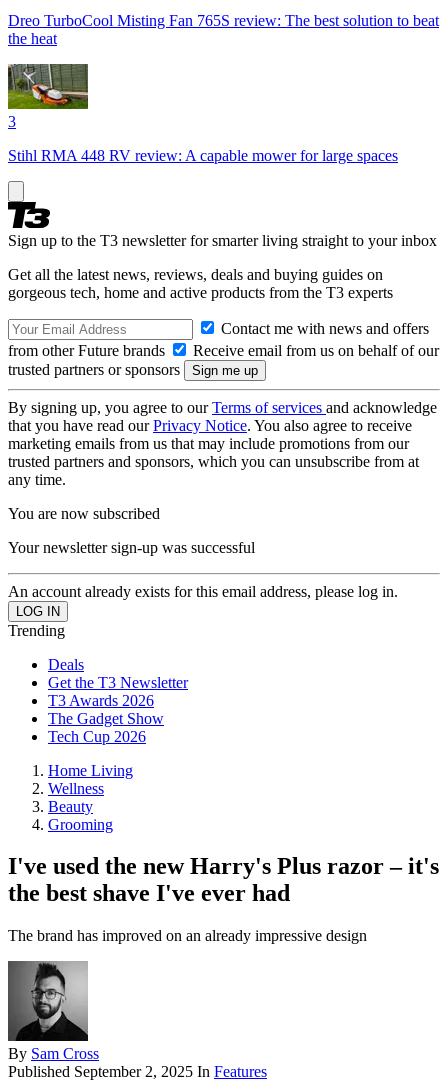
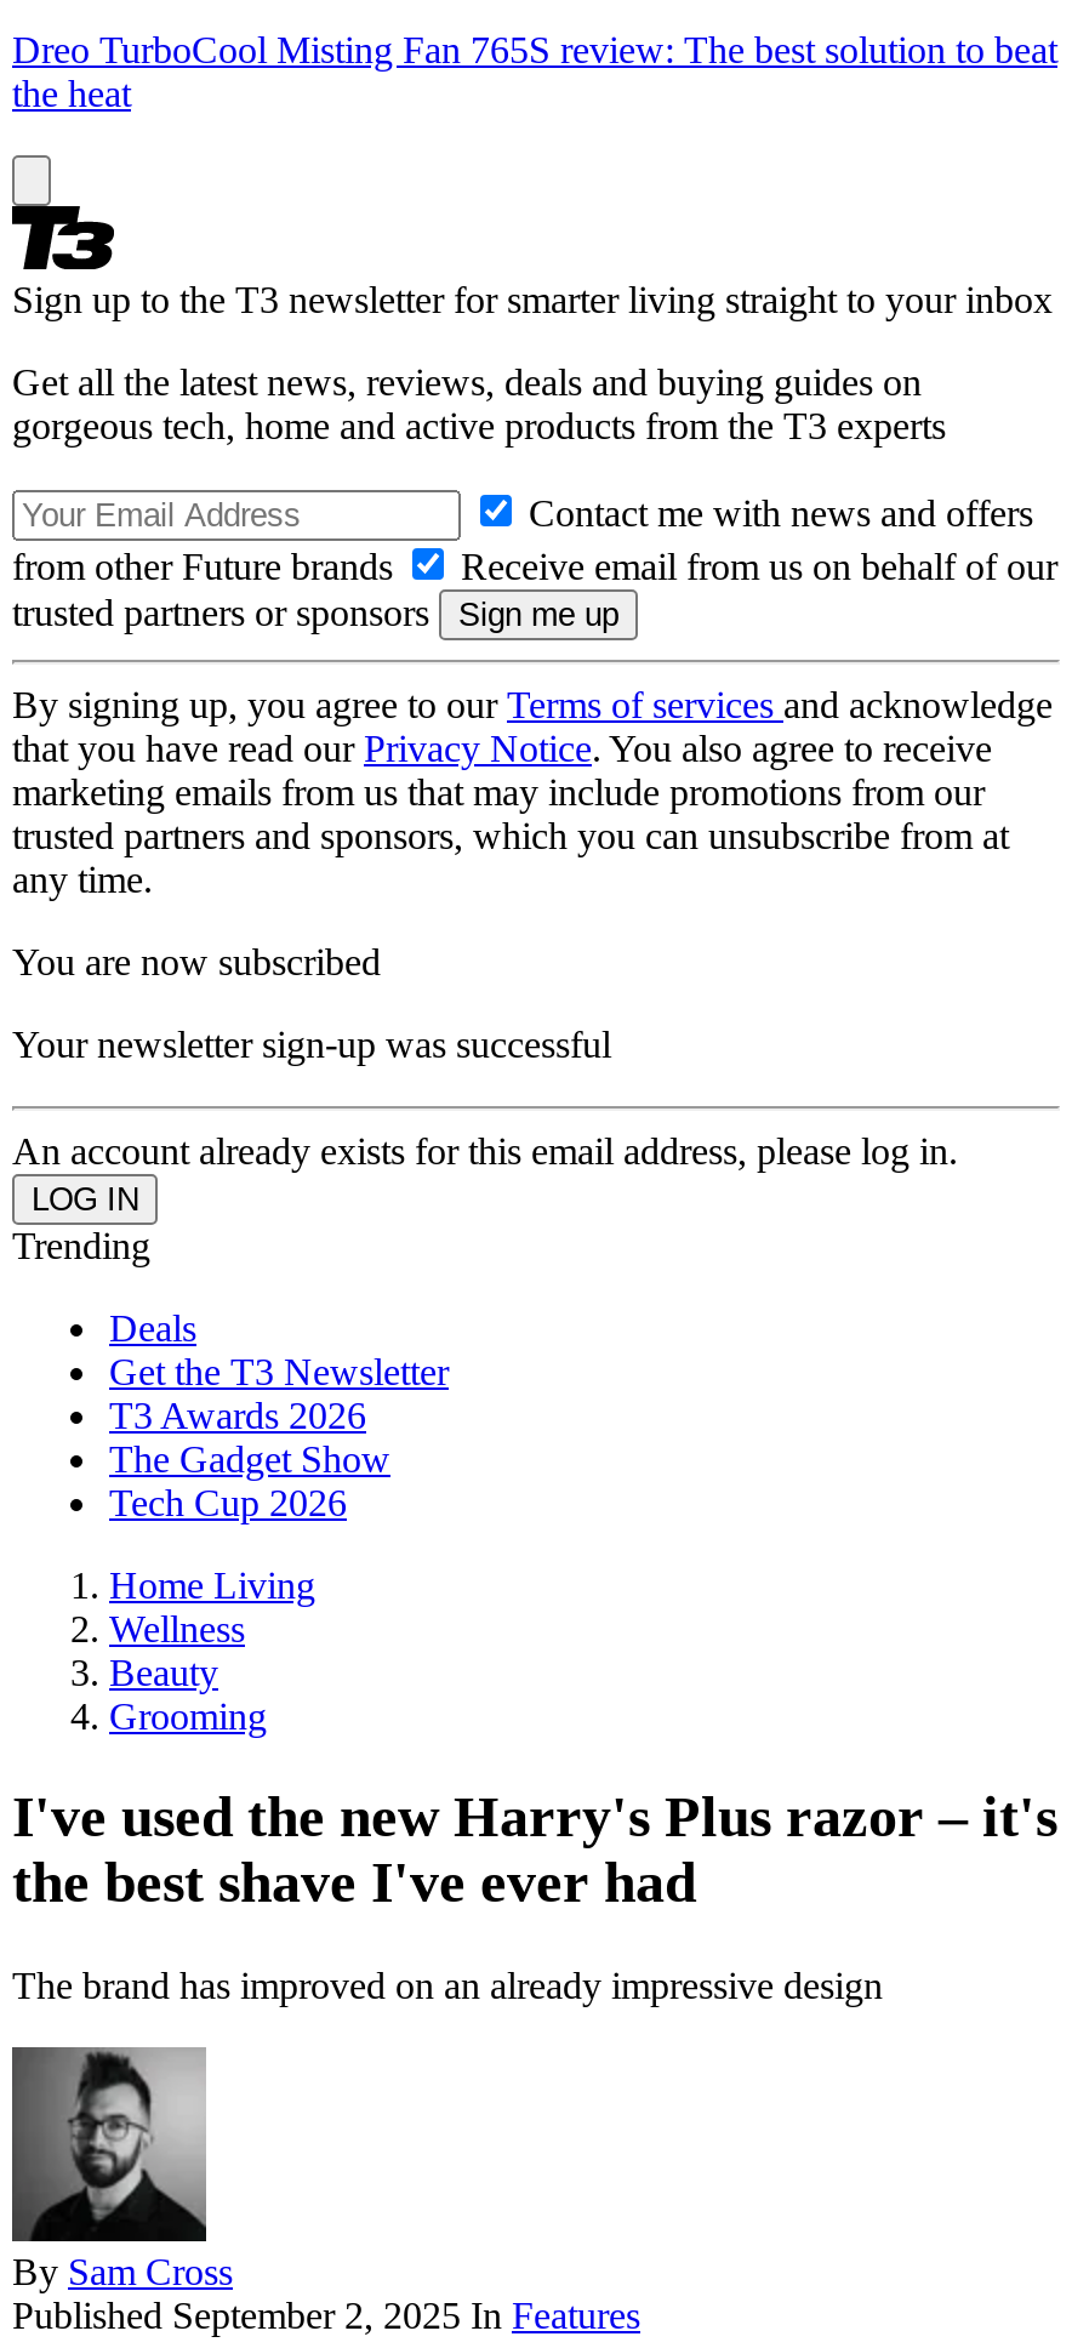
- [image]
- 3
- Stihl RMA 448 RV review: A capable mower for large spaces
